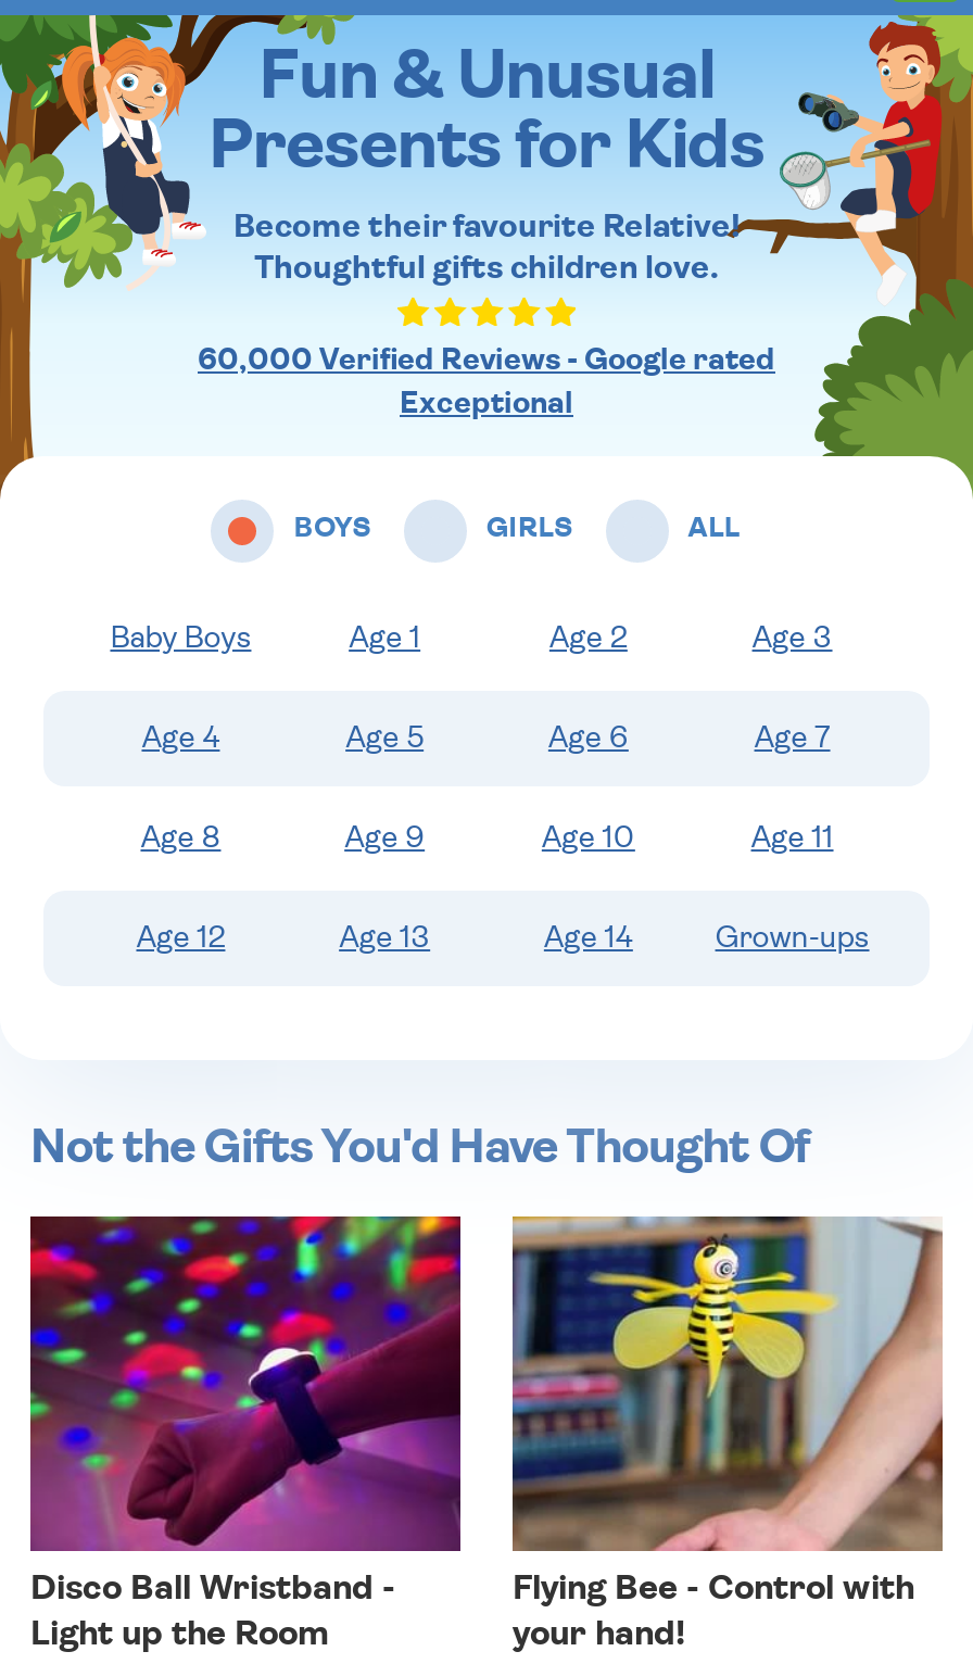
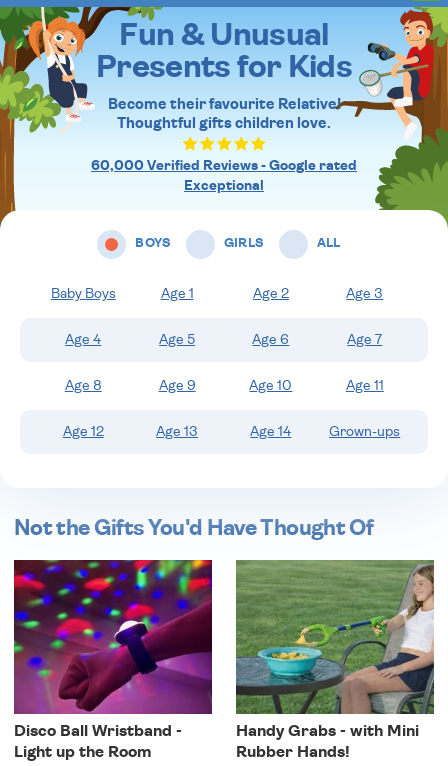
- [image]
- Flying Bee - Control with
- your hand!
+ [image]
+ Handy Grabs - with Mini
+ Rubber Hands!
